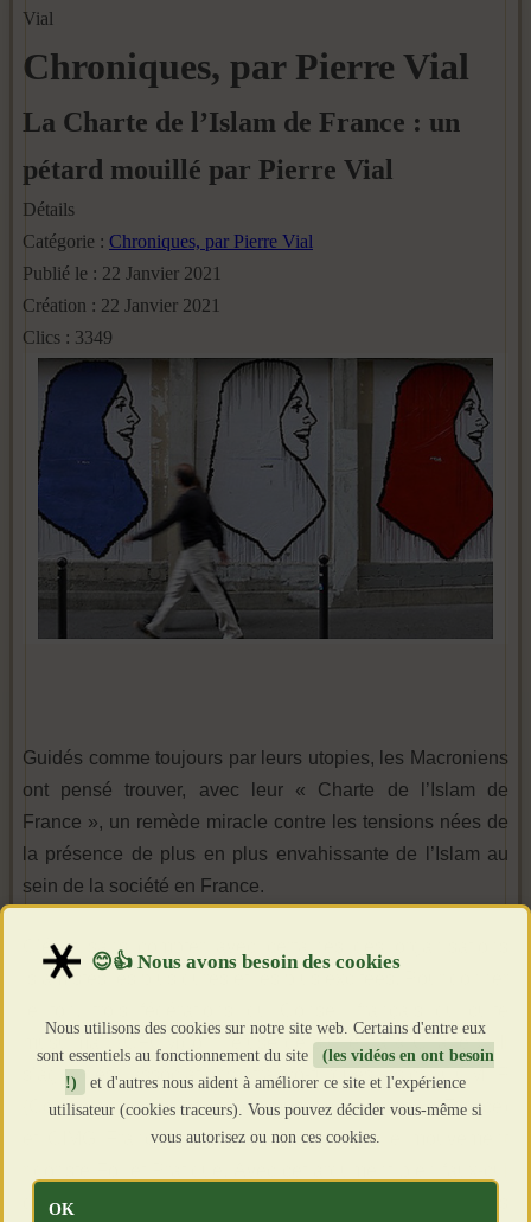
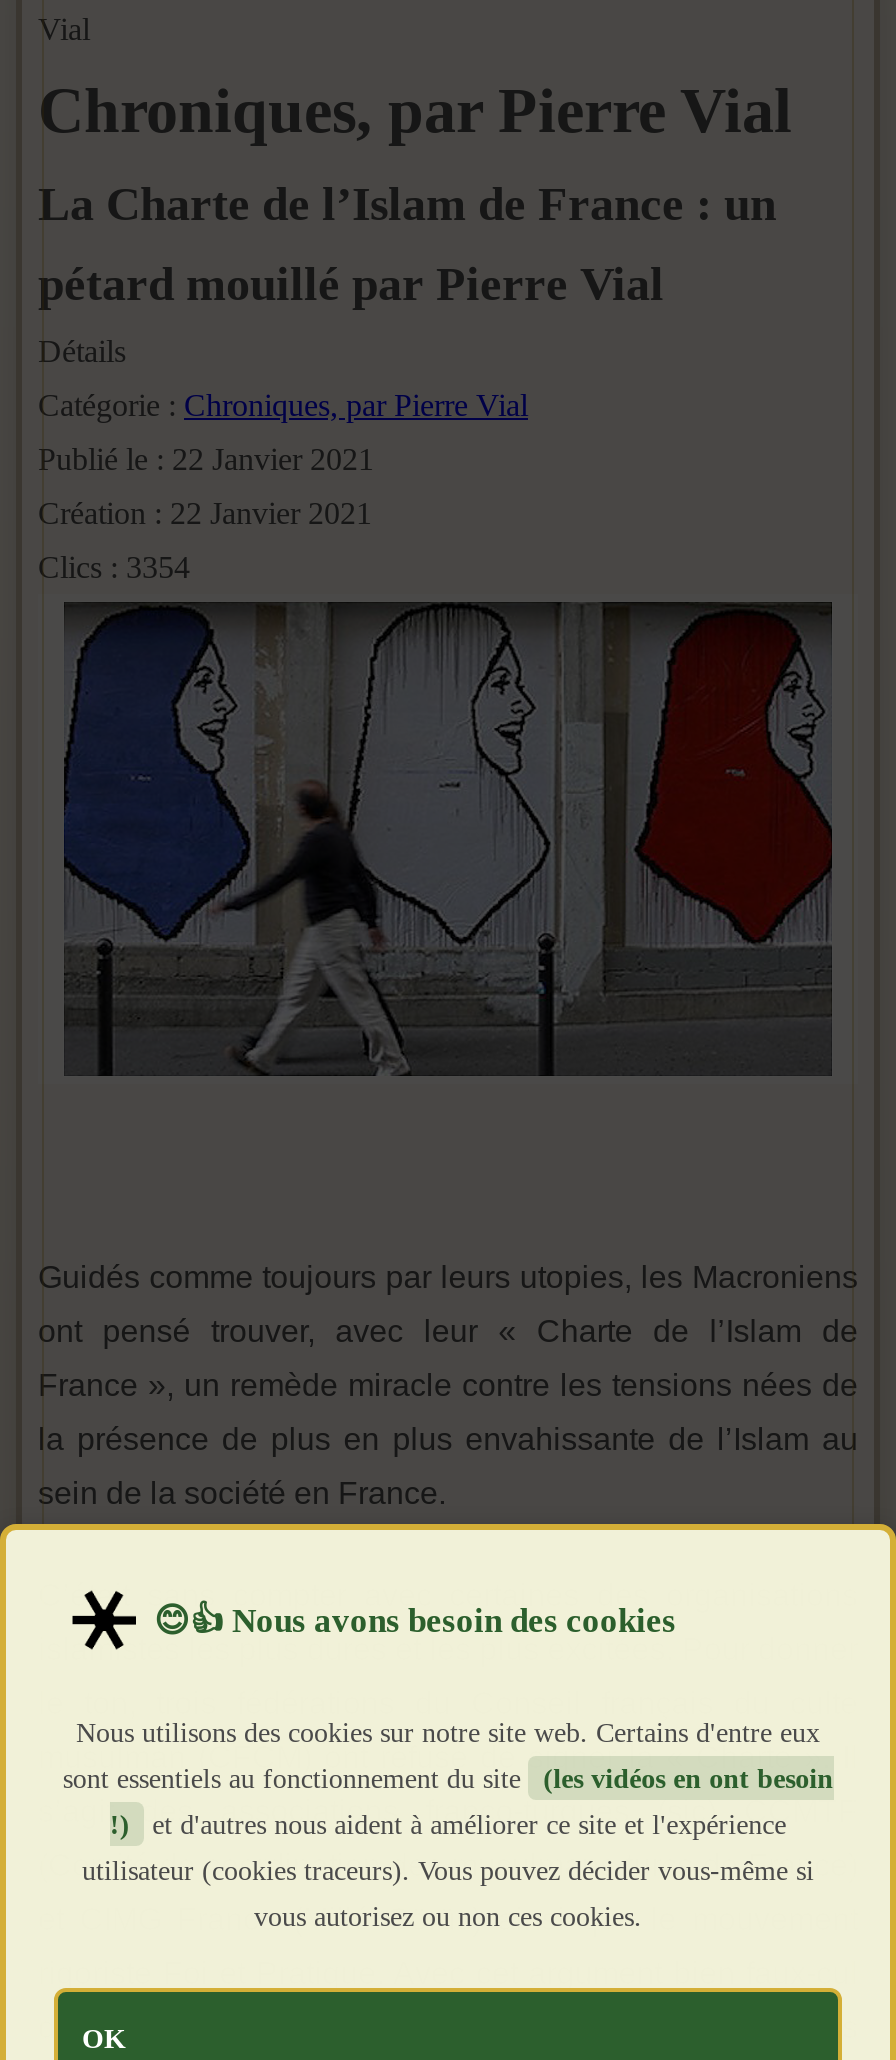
- Clics : 3349
+ Clics : 3354
